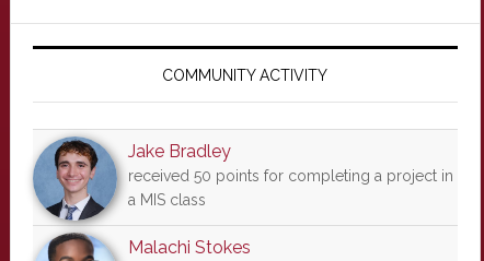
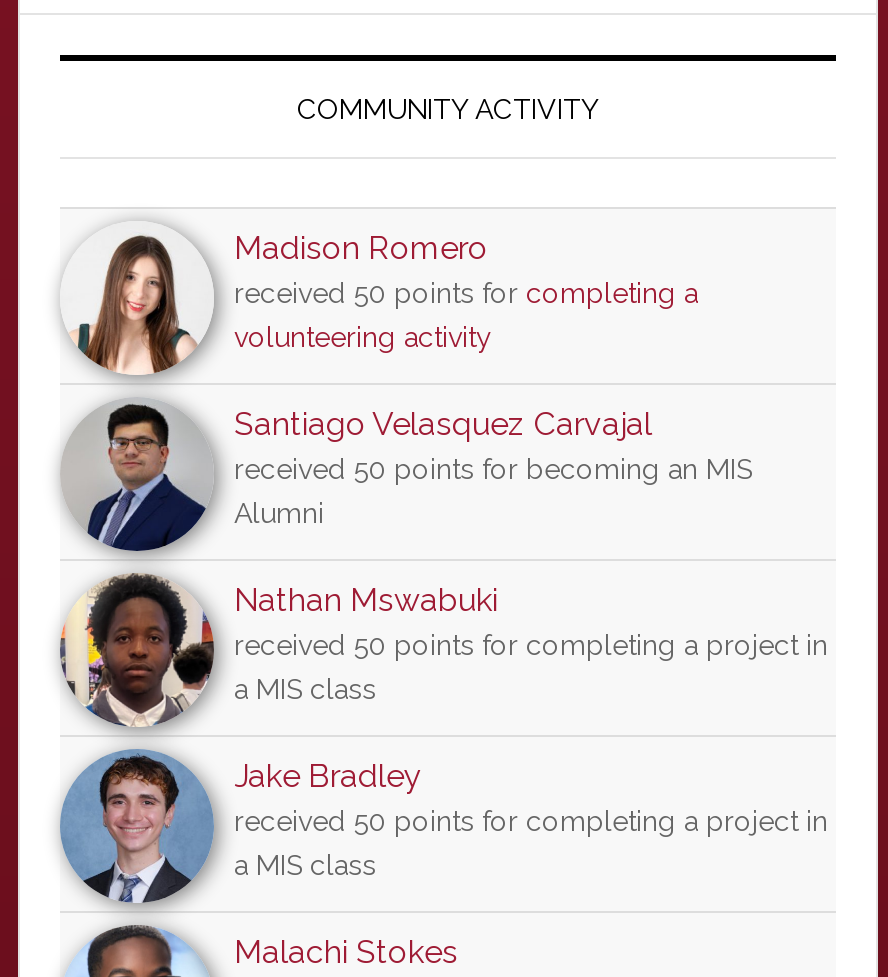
+ [image]

+ [image]
+ Madison Romero
+ received 50 points for completing a
+ volunteering activity
+ Santiago Velasquez Carvajal
+ received 50 points for becoming an MIS
+ Alumni
+ Nathan Mswabuki
+ received 50 points for completing a project in
+ a MIS class
